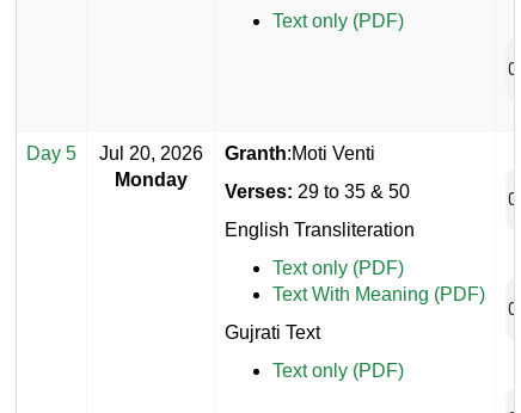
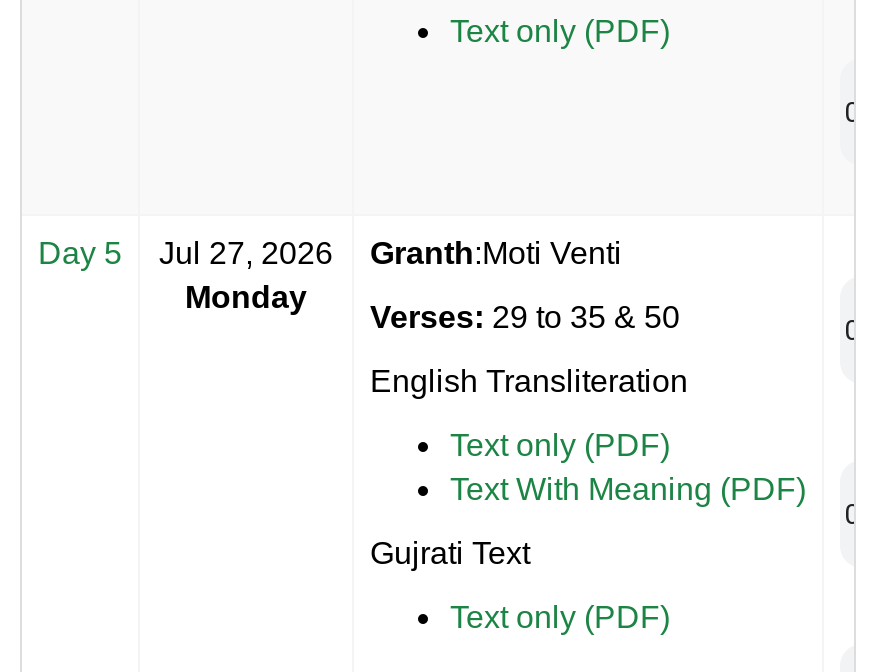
- Day 5 Jul 20, 2026 Granth:Moti Venti
+ Day 5 Jul 27, 2026 Granth:Moti Venti
